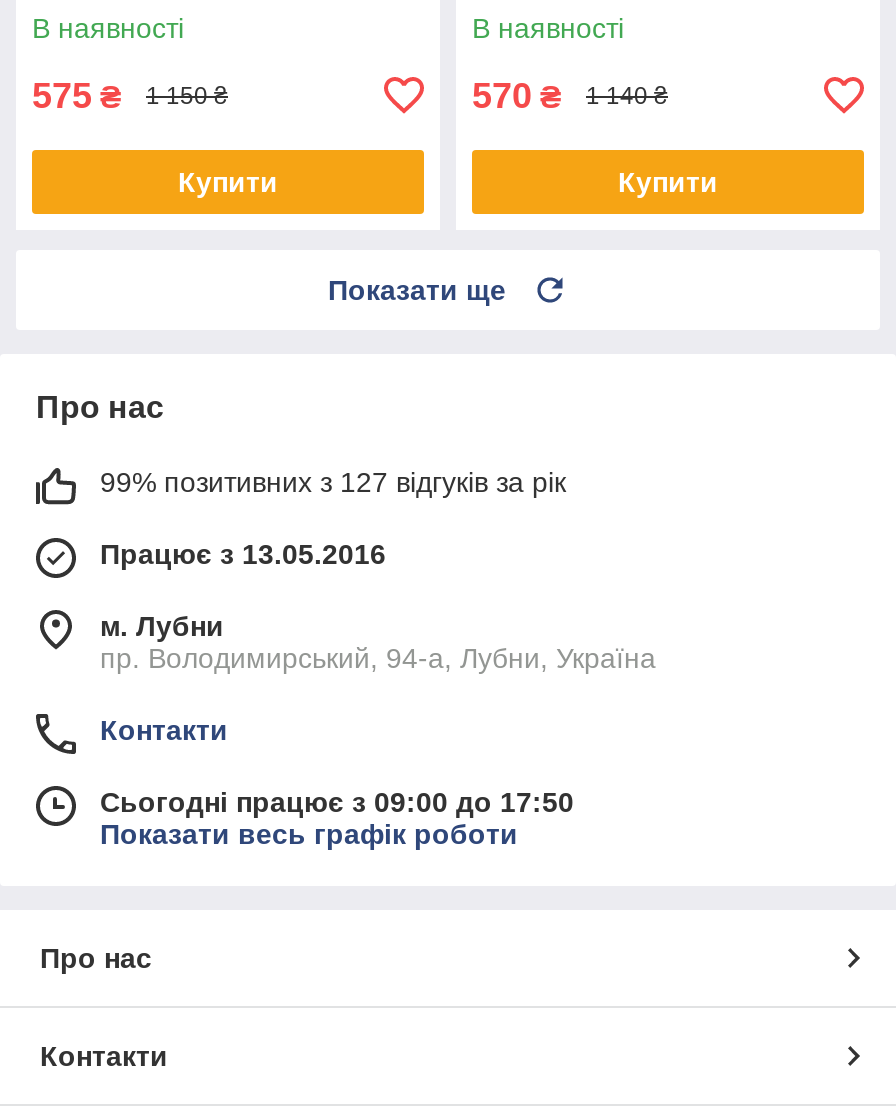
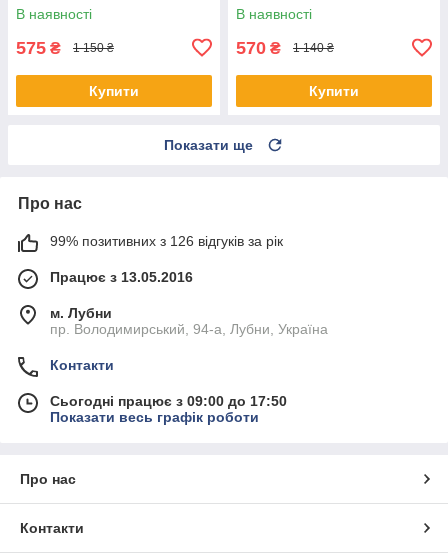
- 99% позитивних з 127 відгуків за рік
+ 99% позитивних з 126 відгуків за рік
